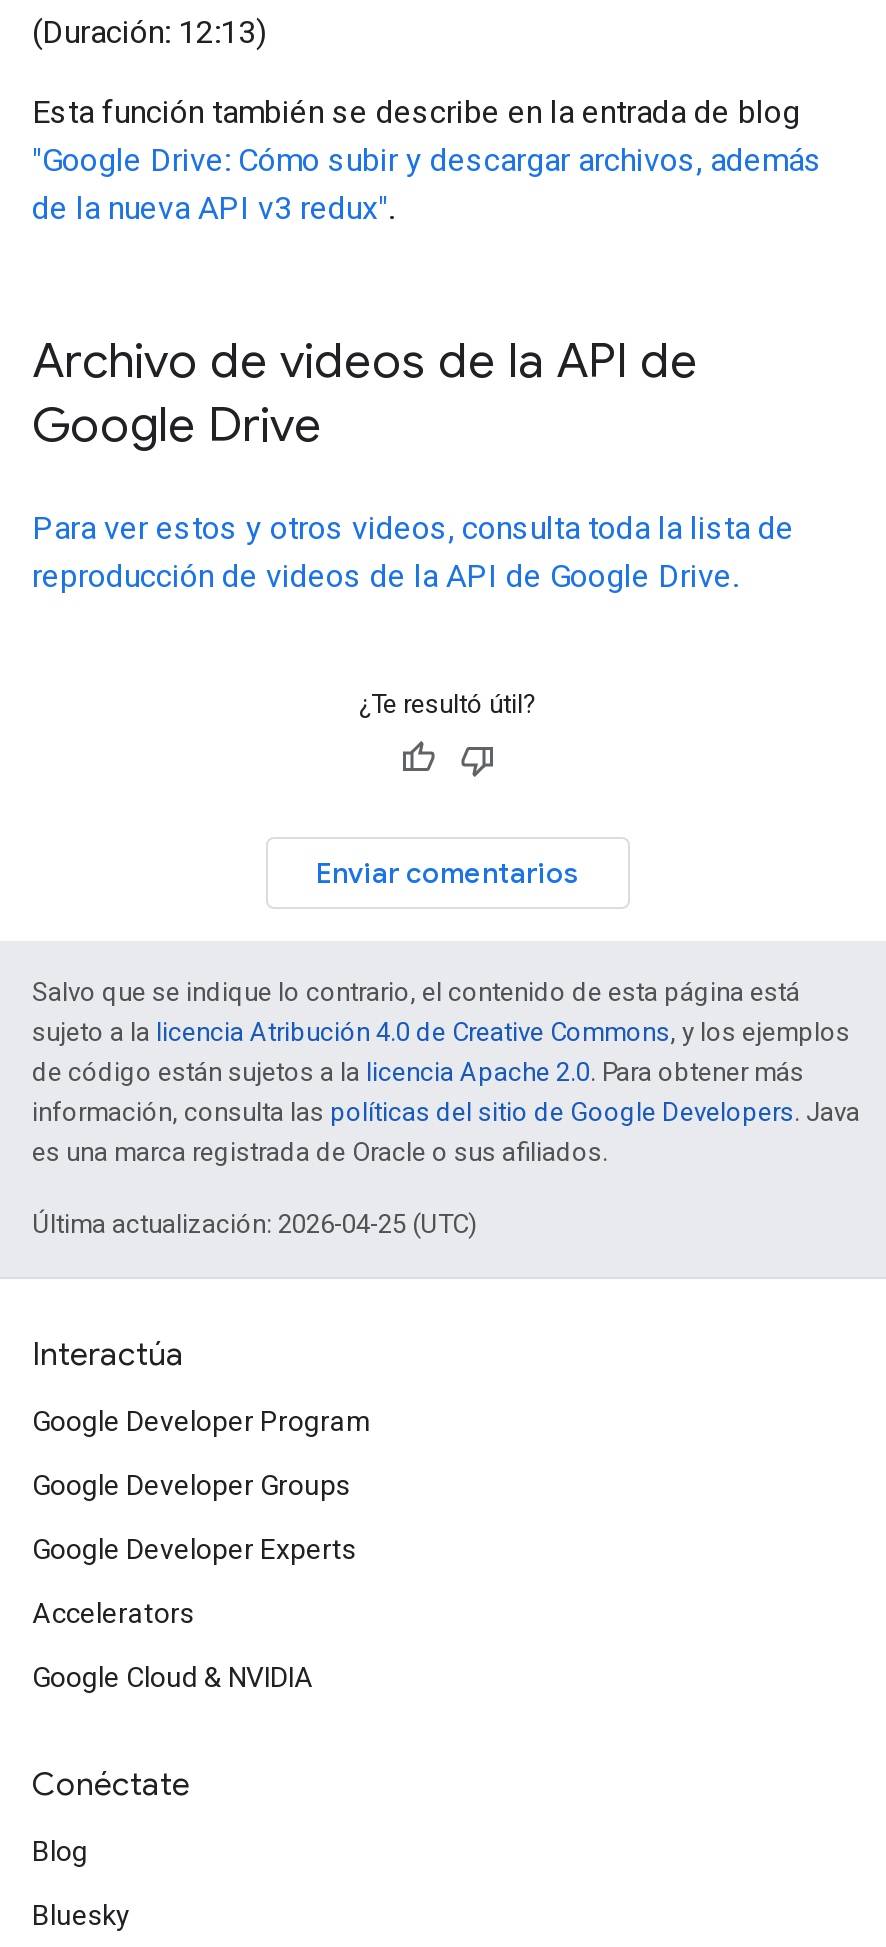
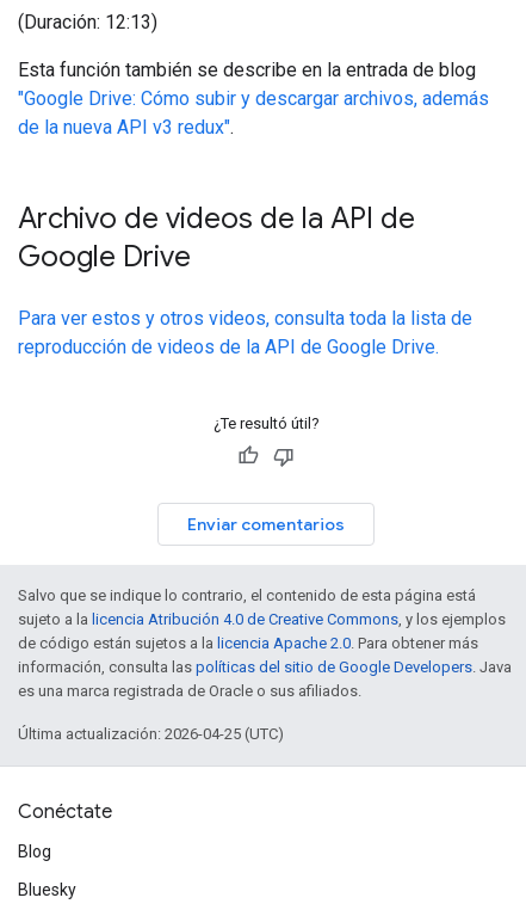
- Interactúa
- Google Developer Program
- Google Developer Groups
- Google Developer Experts
- Accelerators
- Google Cloud & NVIDIA
